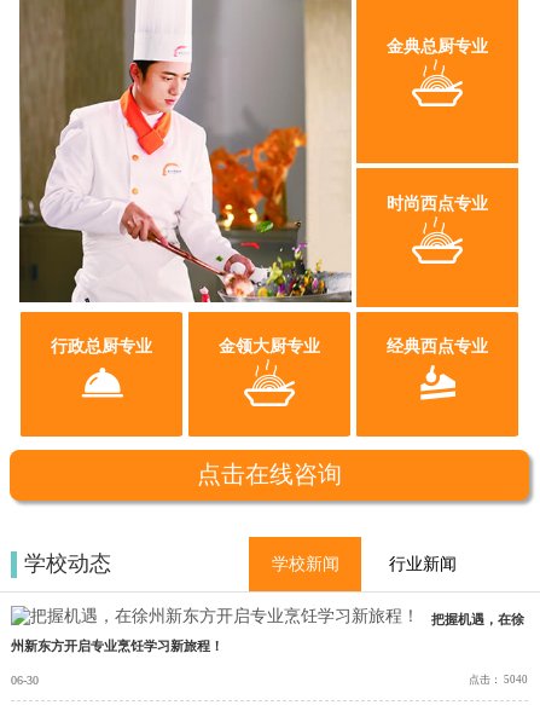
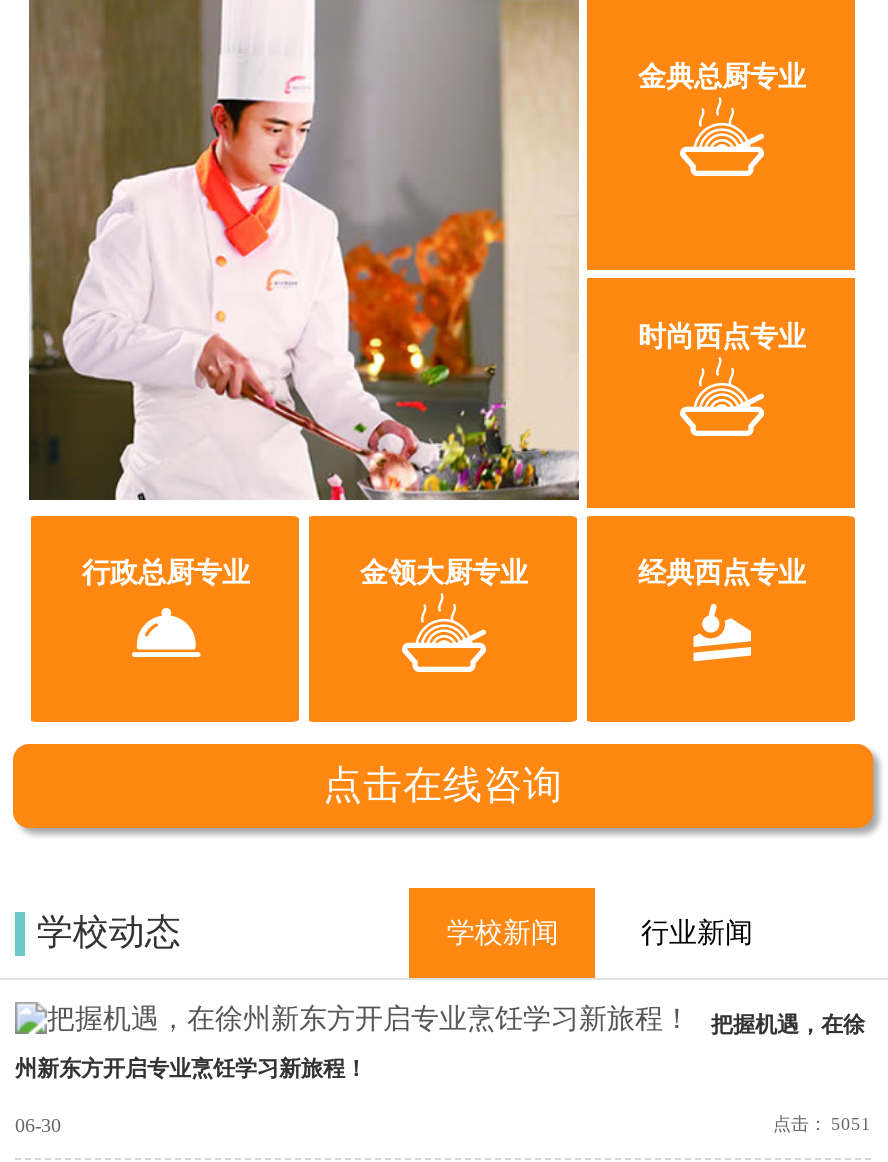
- 点击： 5040
+ 点击： 5051
